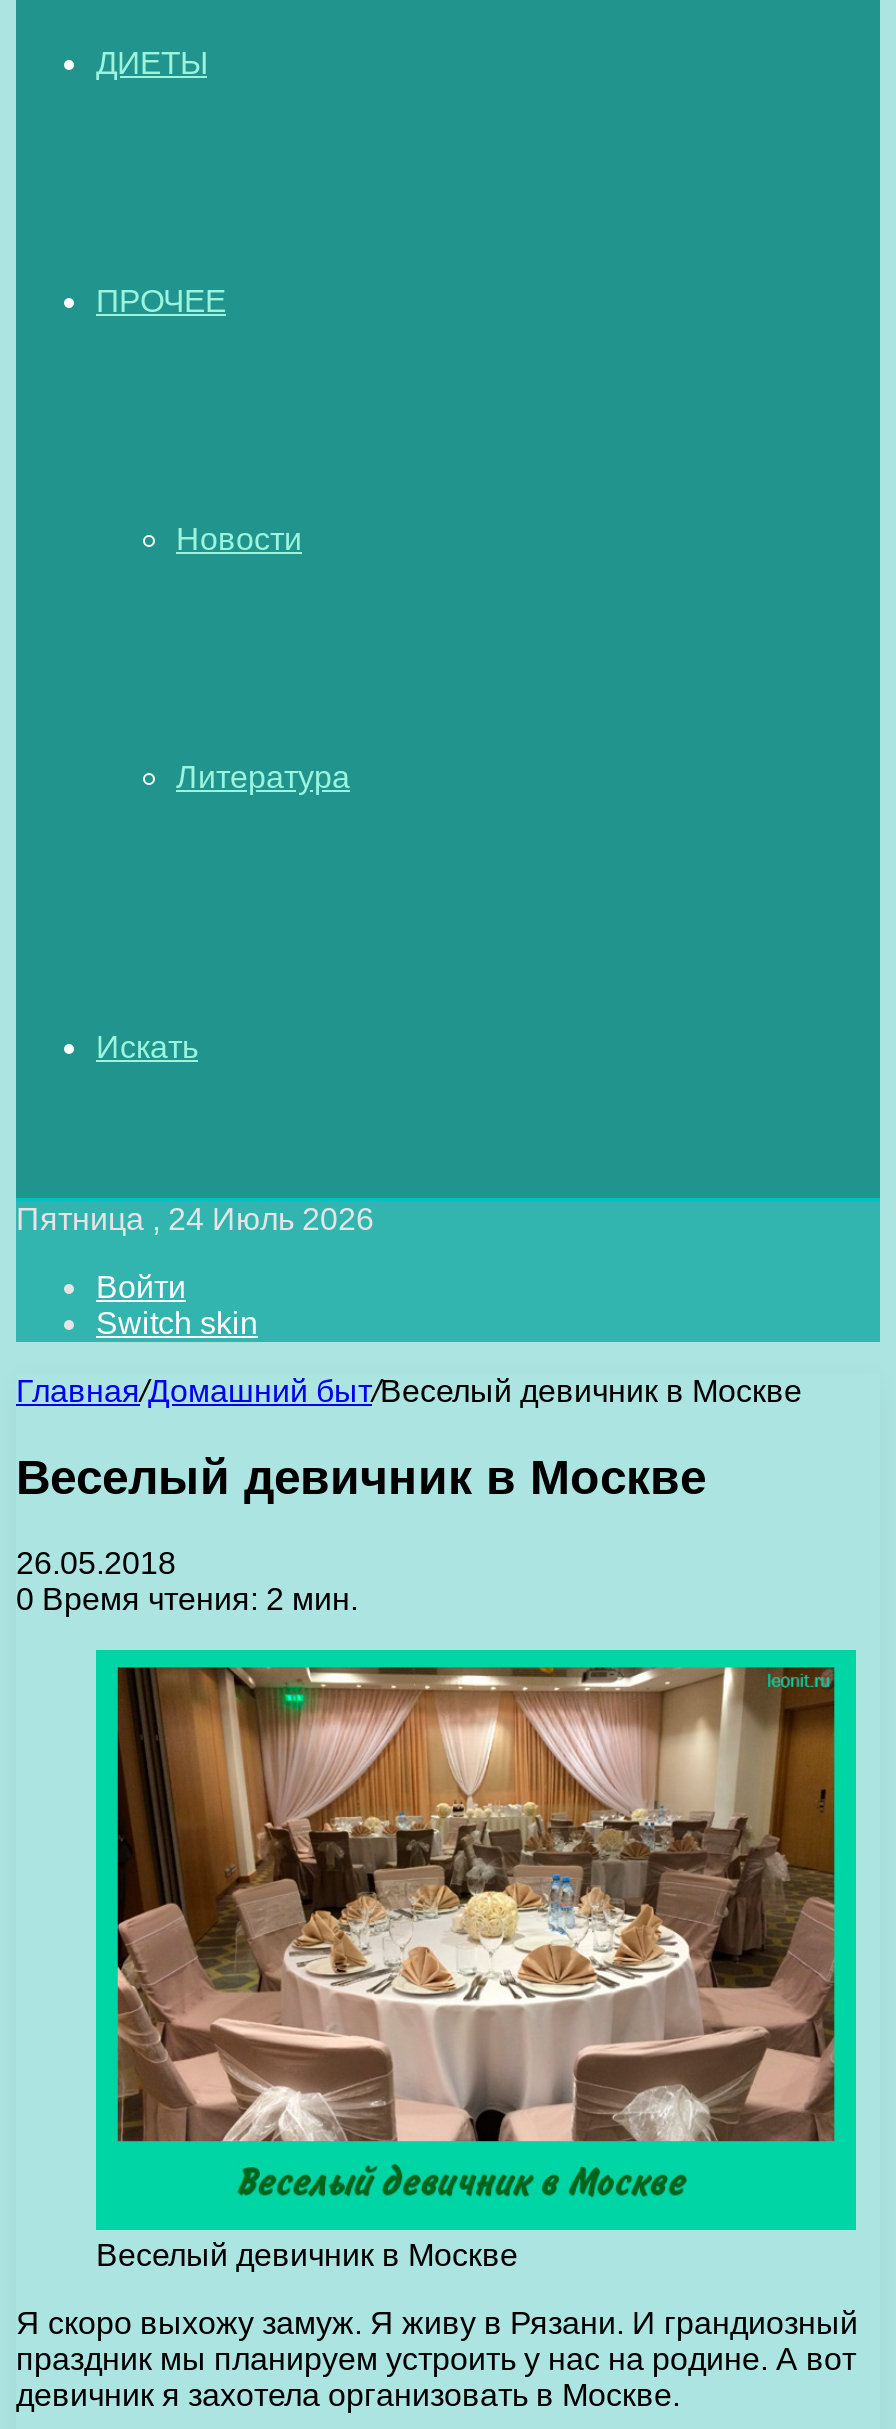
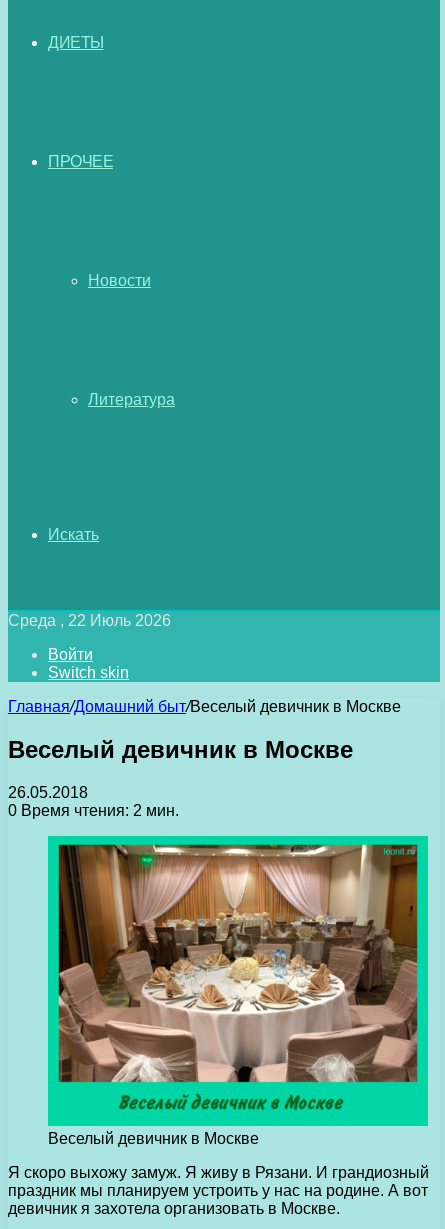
- Пятница , 24 Июль 2026
+ Среда , 22 Июль 2026
